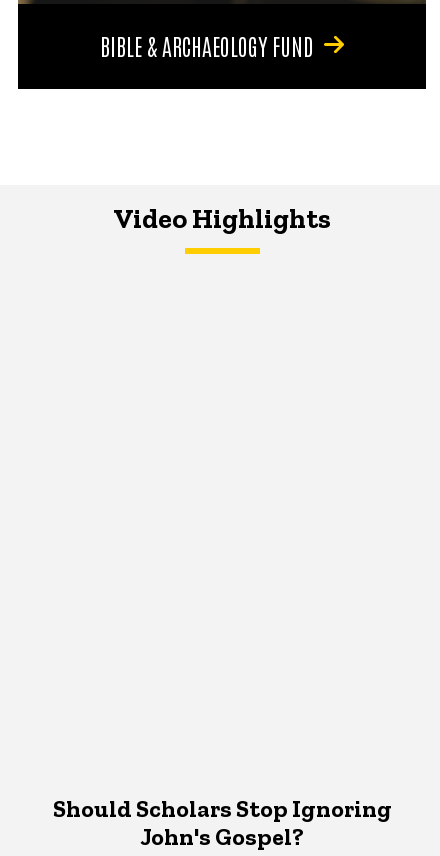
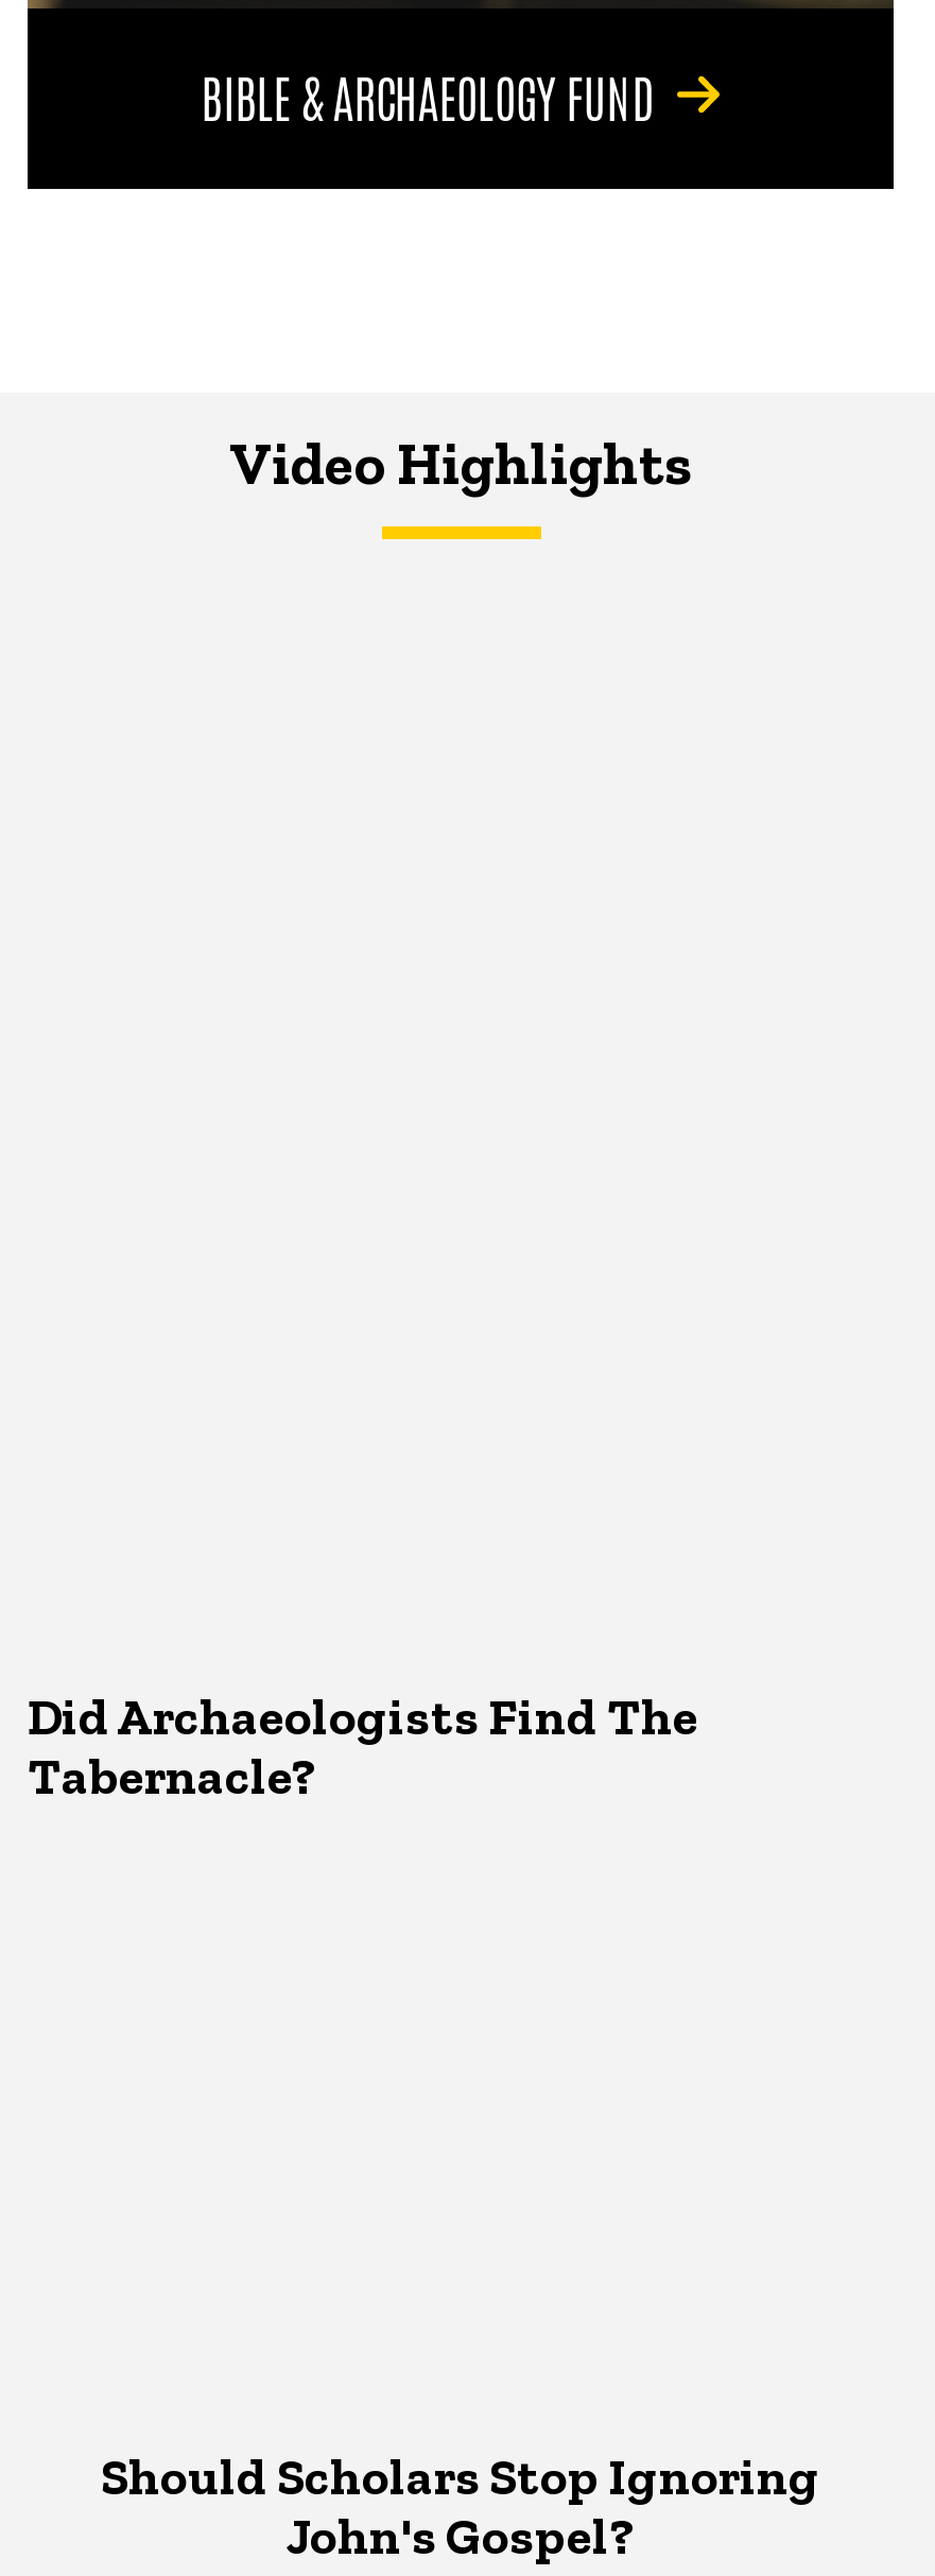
+ Did Archaeologists Find The
+ Tabernacle?
